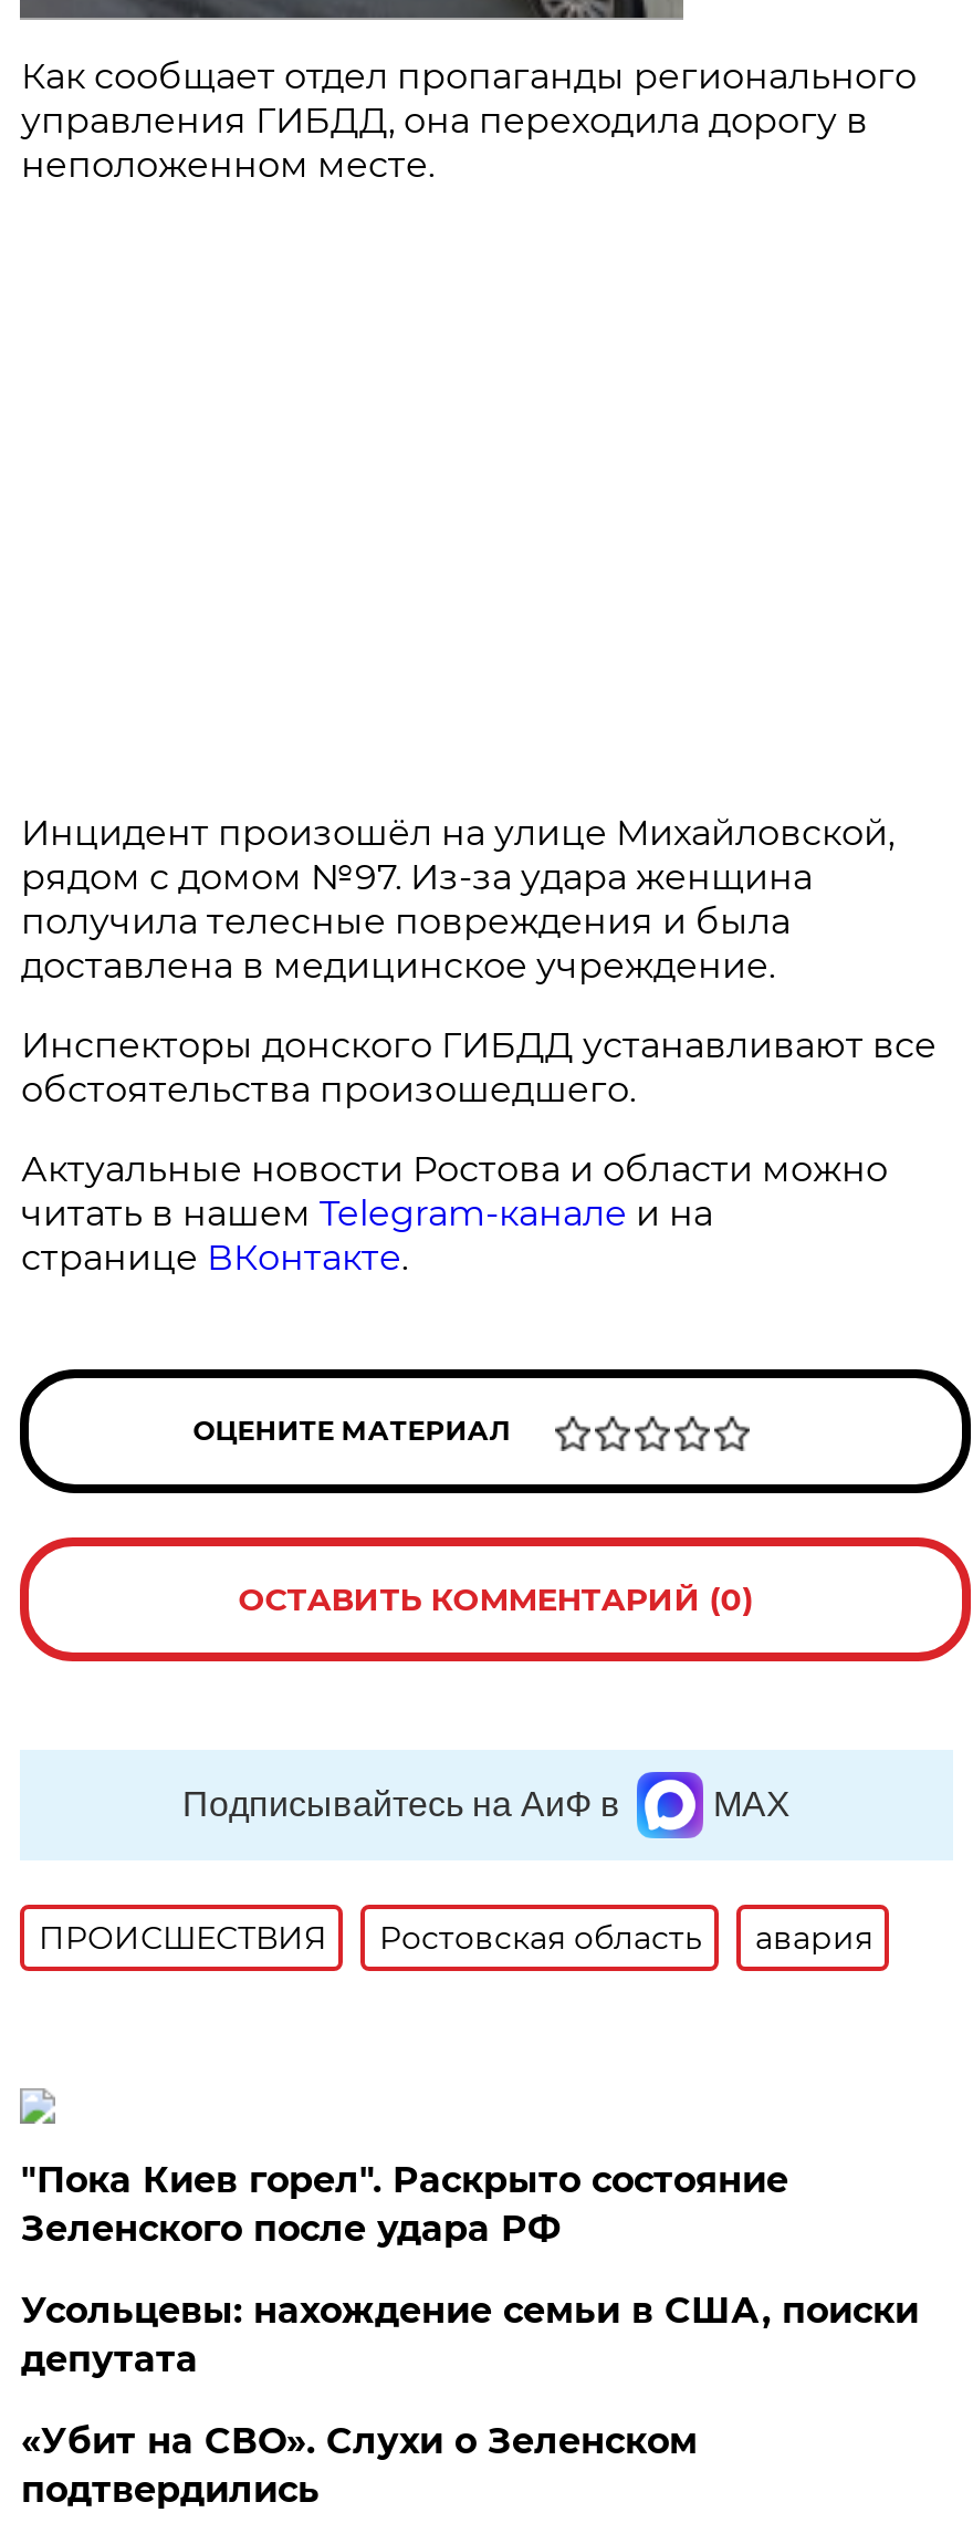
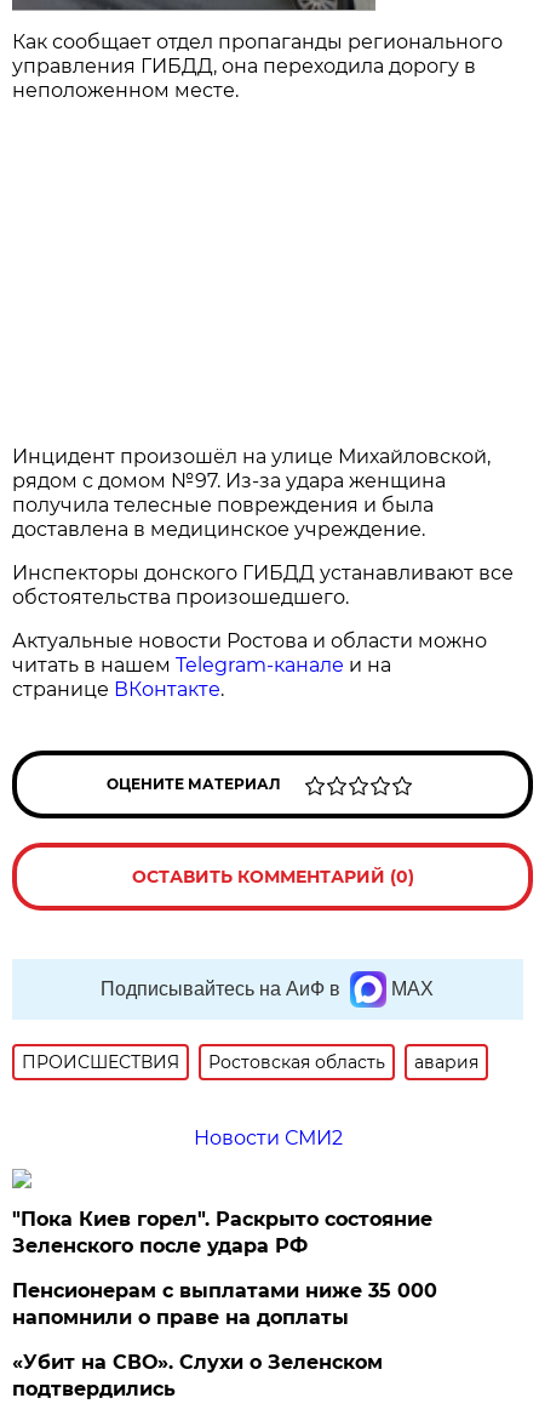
+ Новости СМИ2

- Усольцевы: нахождение семьи в США, поиски
- депутата
+ Пенсионерам с выплатами ниже 35 000
+ напомнили о праве на доплаты
